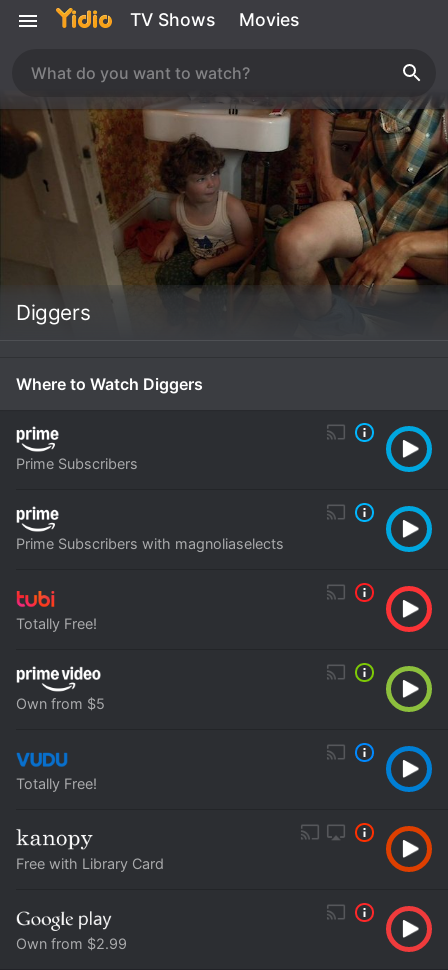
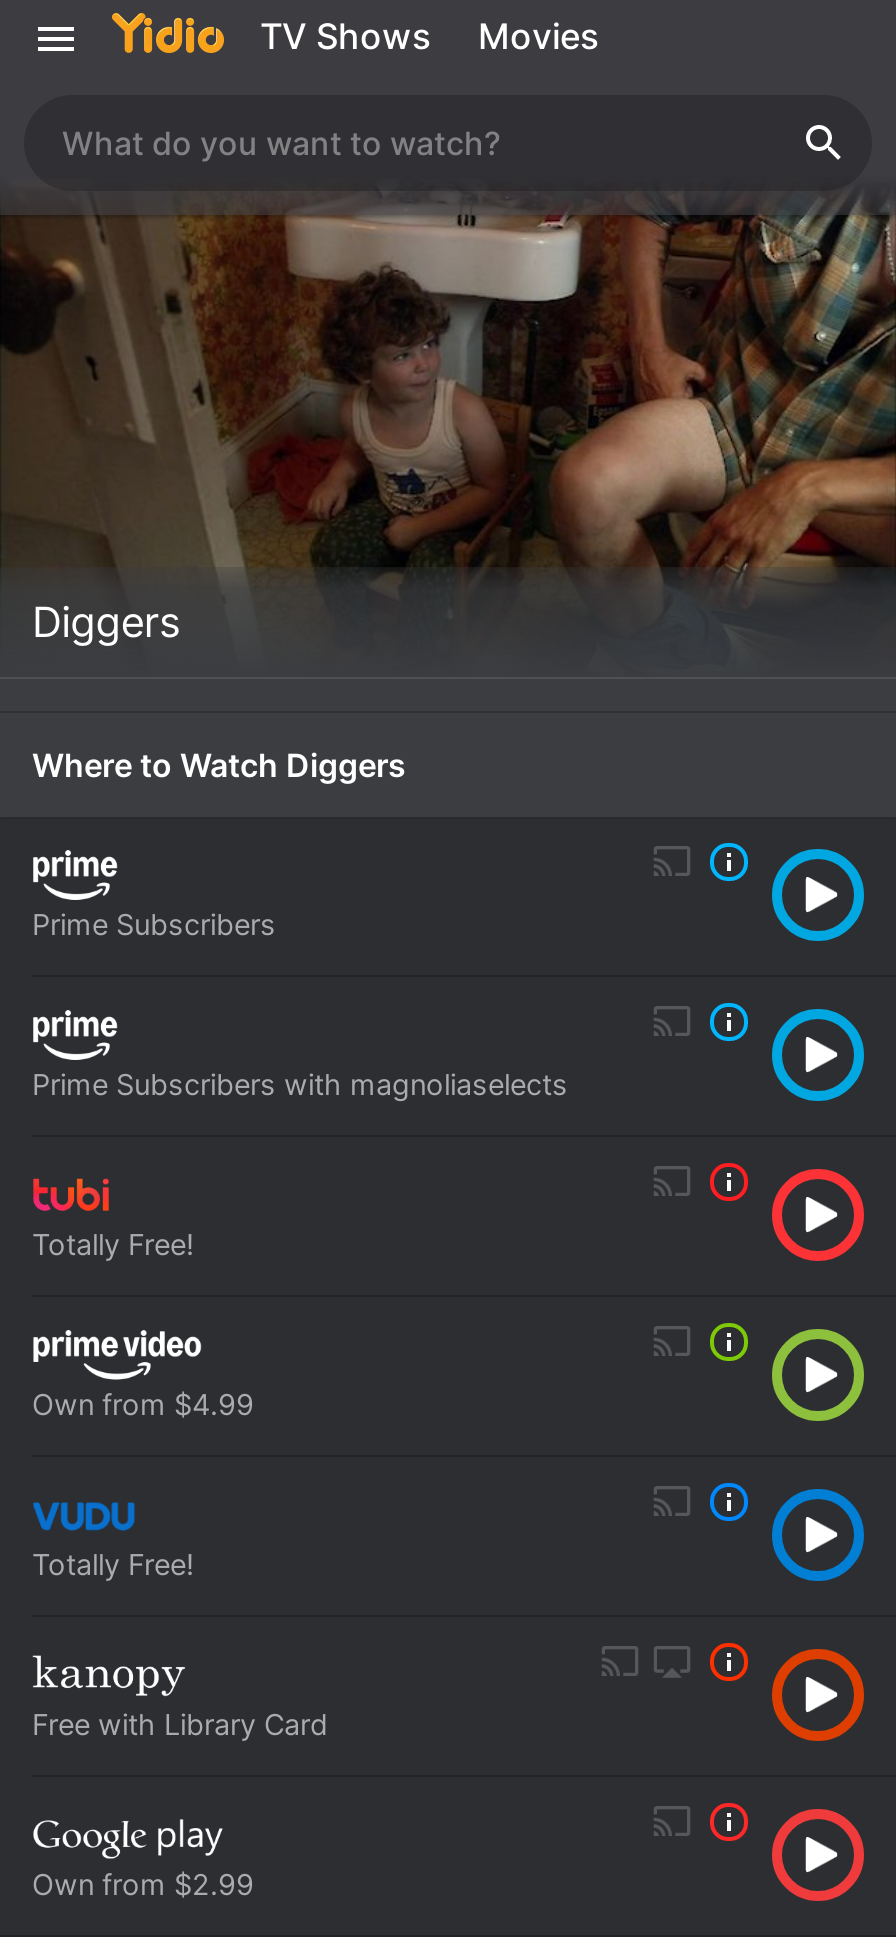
- Own from $5
+ Own from $4.99
